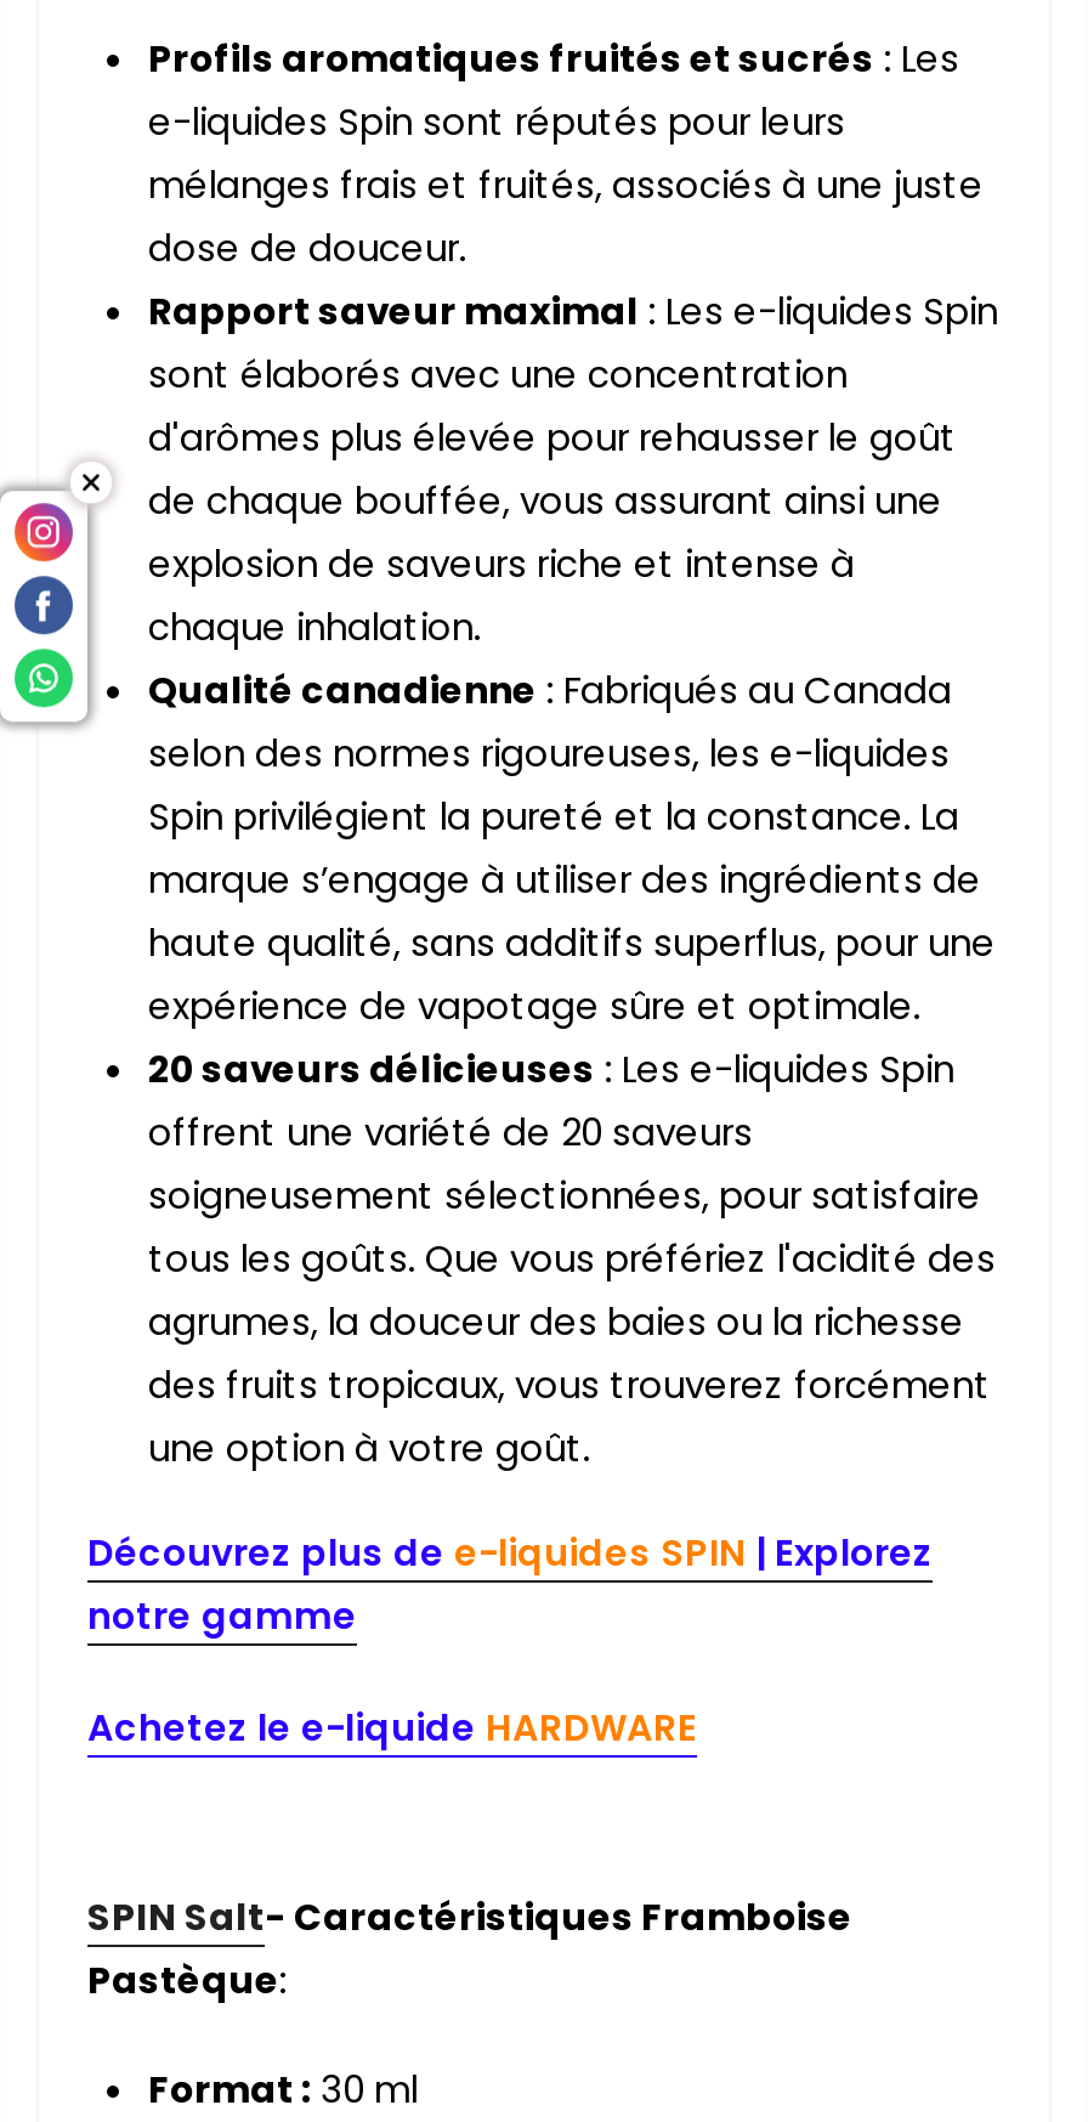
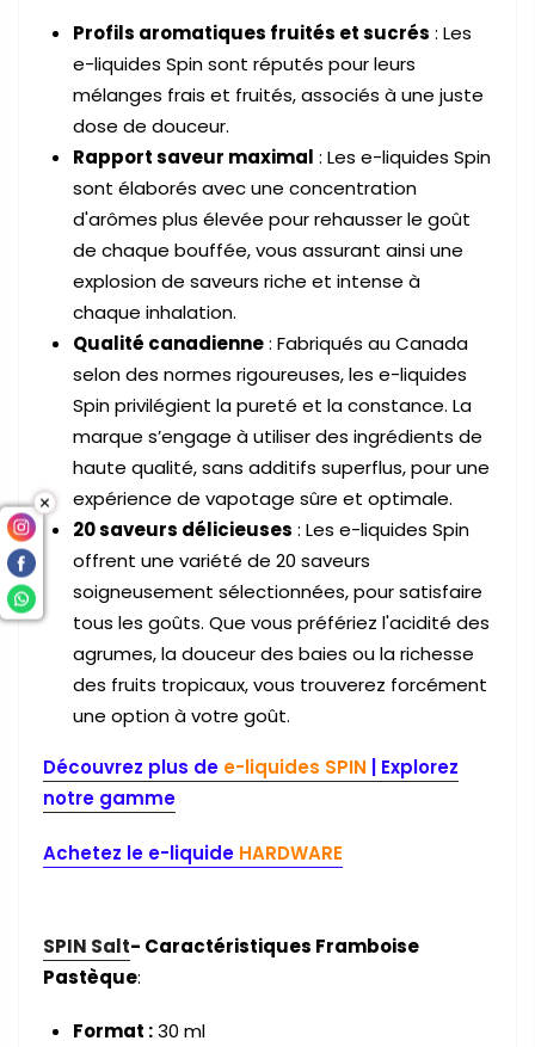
- [image]

+ [image]
